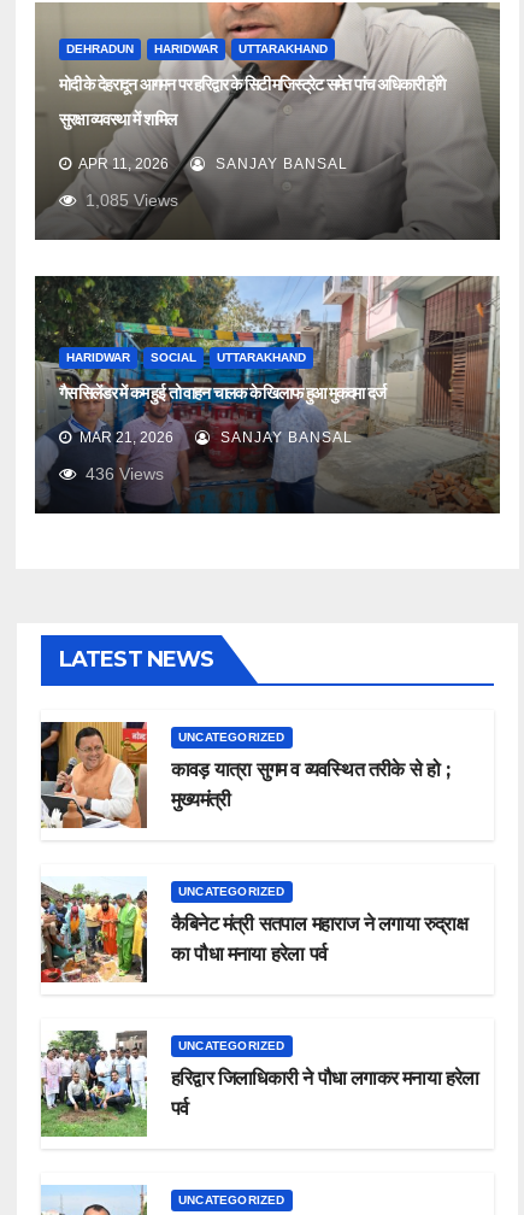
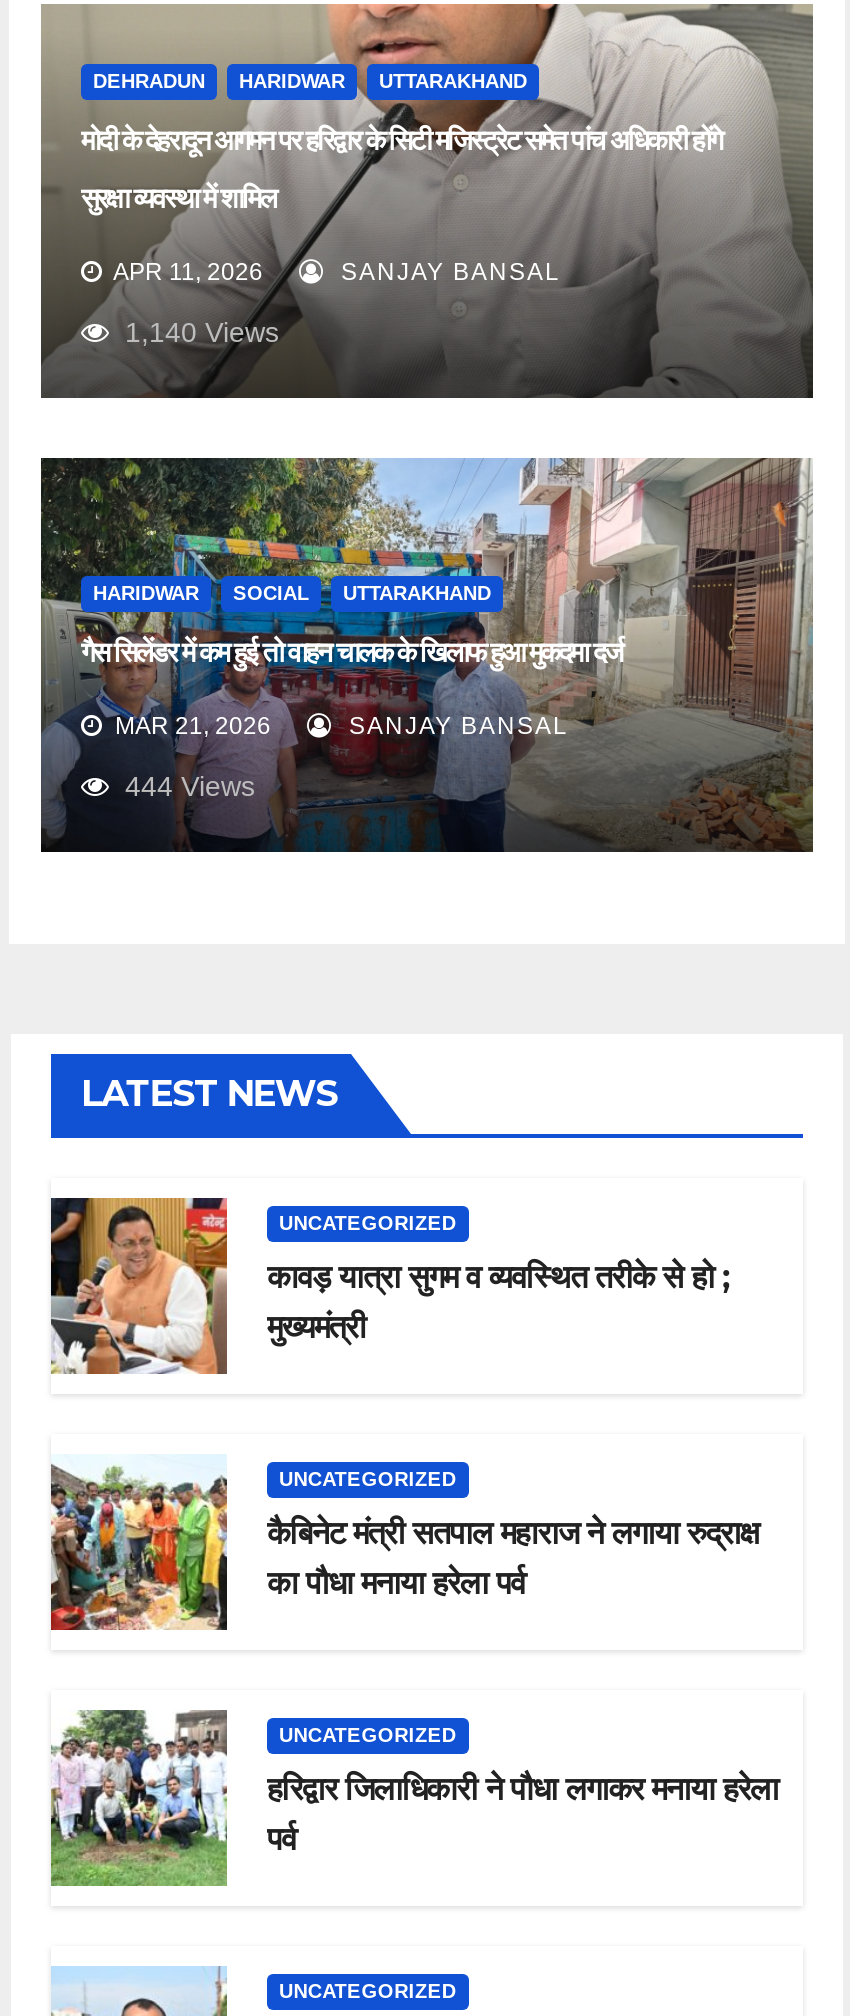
- 1,085 Views
+ 1,140 Views

- 436 Views
+ 444 Views
